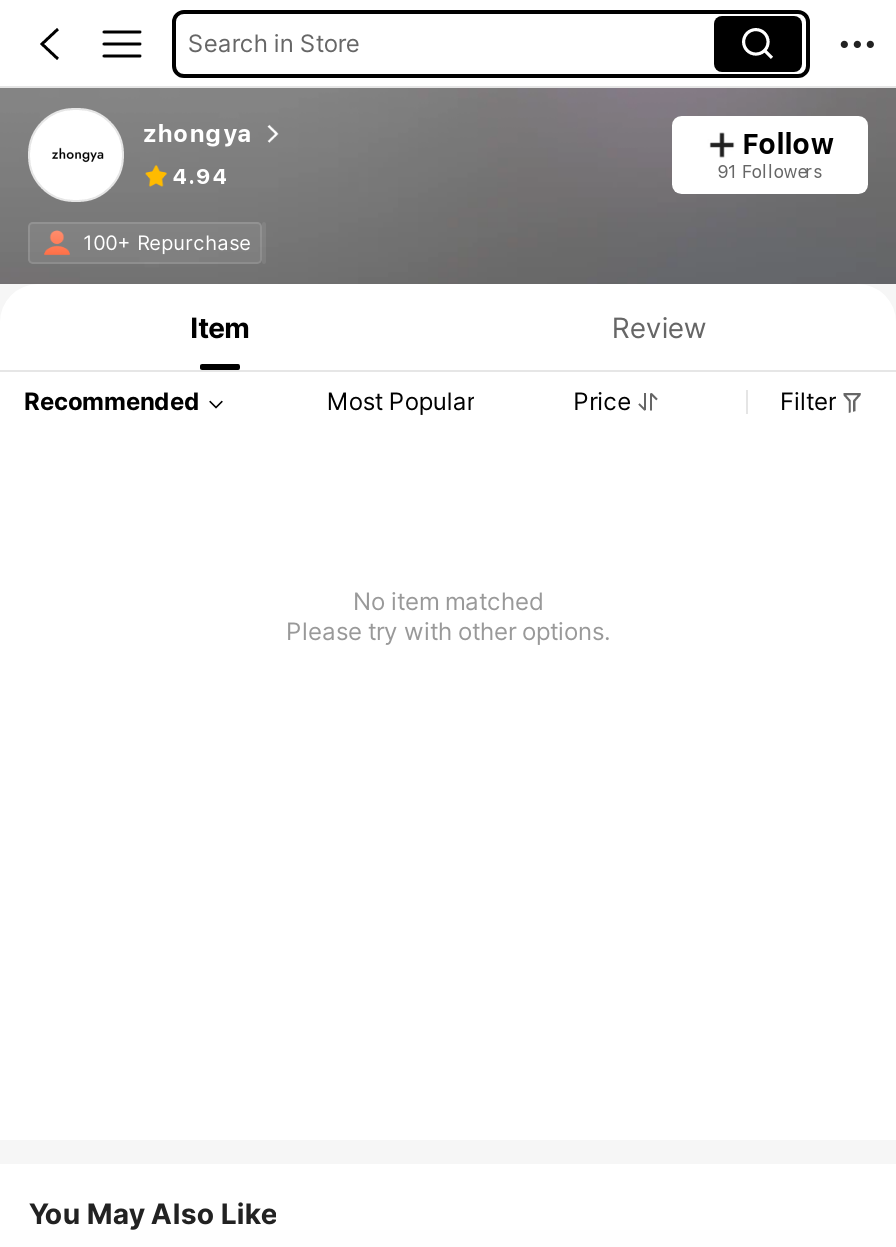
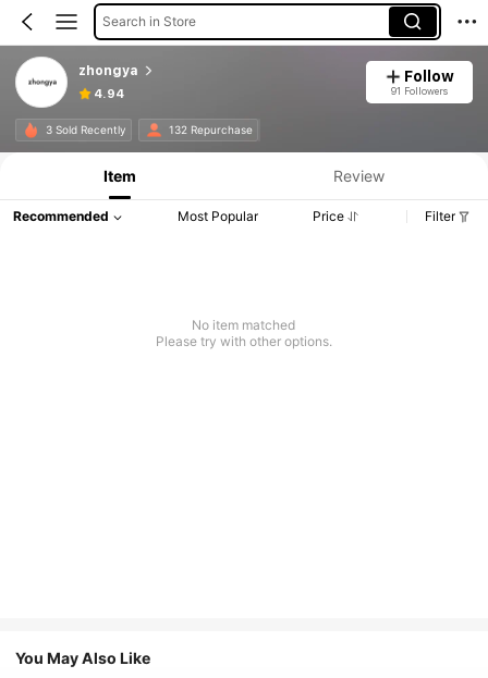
- 100+ Repurchase
+ 3 Sold Recently
+ 132 Repurchase
